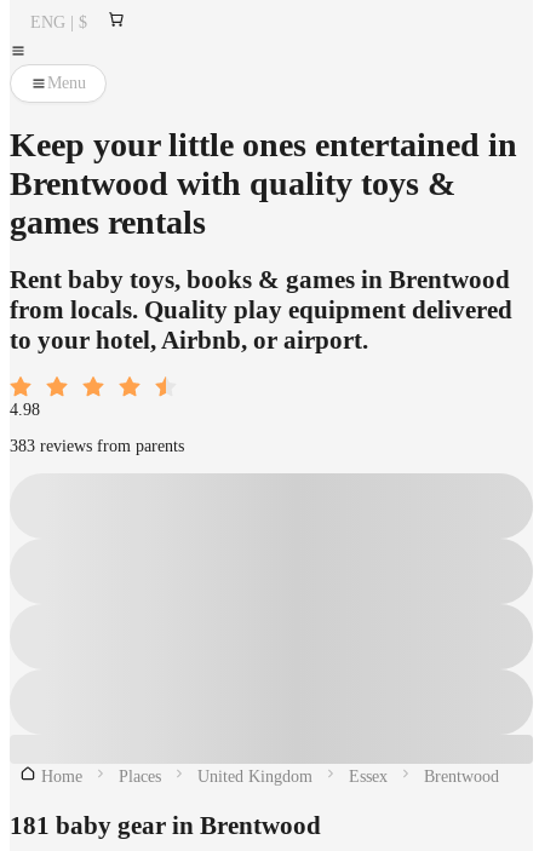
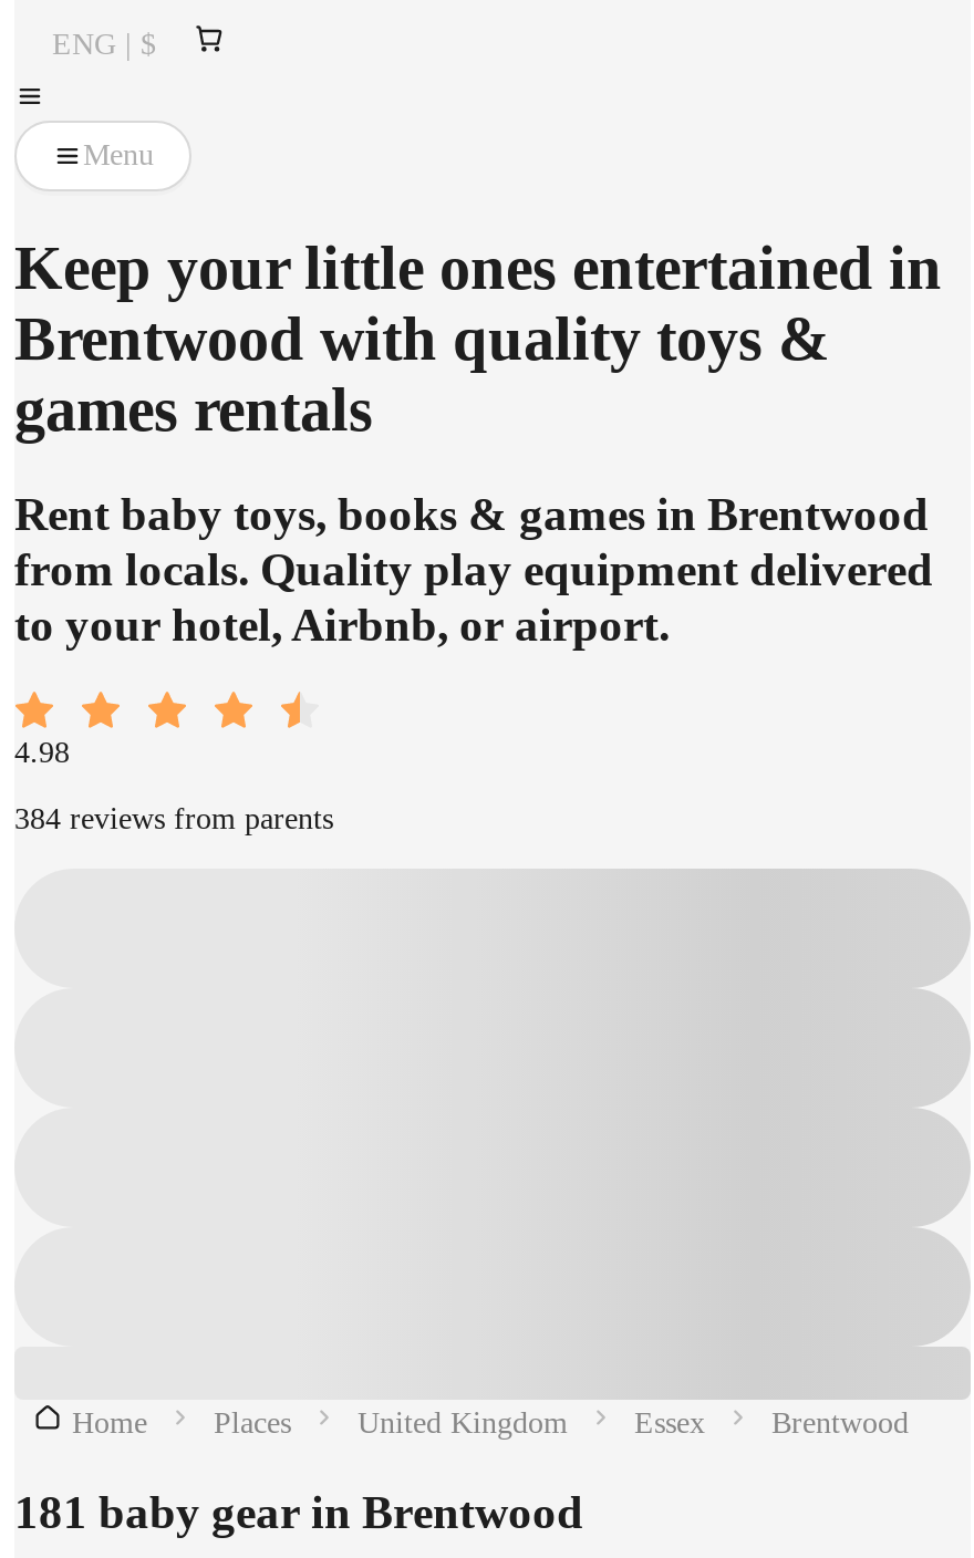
- 383 reviews from parents
+ 384 reviews from parents
